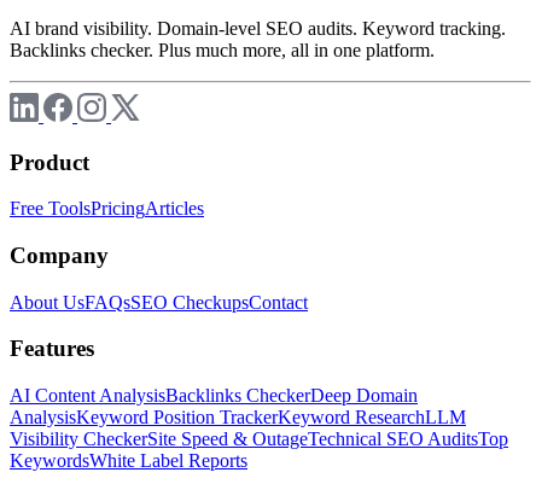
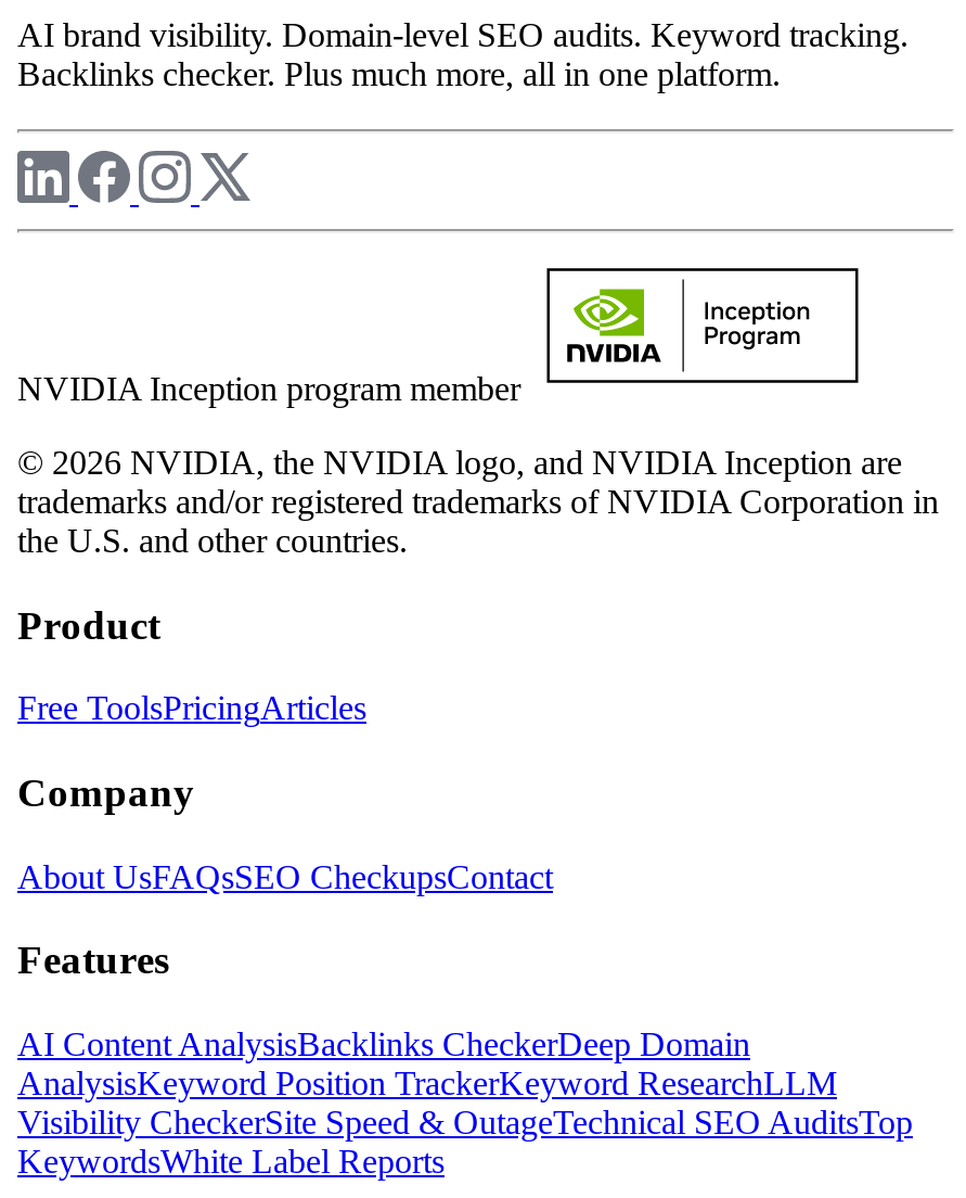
+ [image]
+ NVIDIA Inception program member
+ © 2026 NVIDIA, the NVIDIA logo, and NVIDIA Inception are
+ trademarks and/or registered trademarks of NVIDIA Corporation in
+ the U.S. and other countries.
